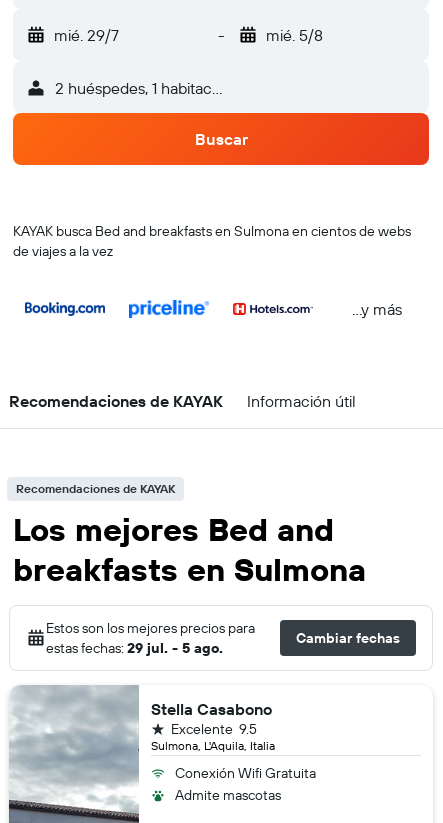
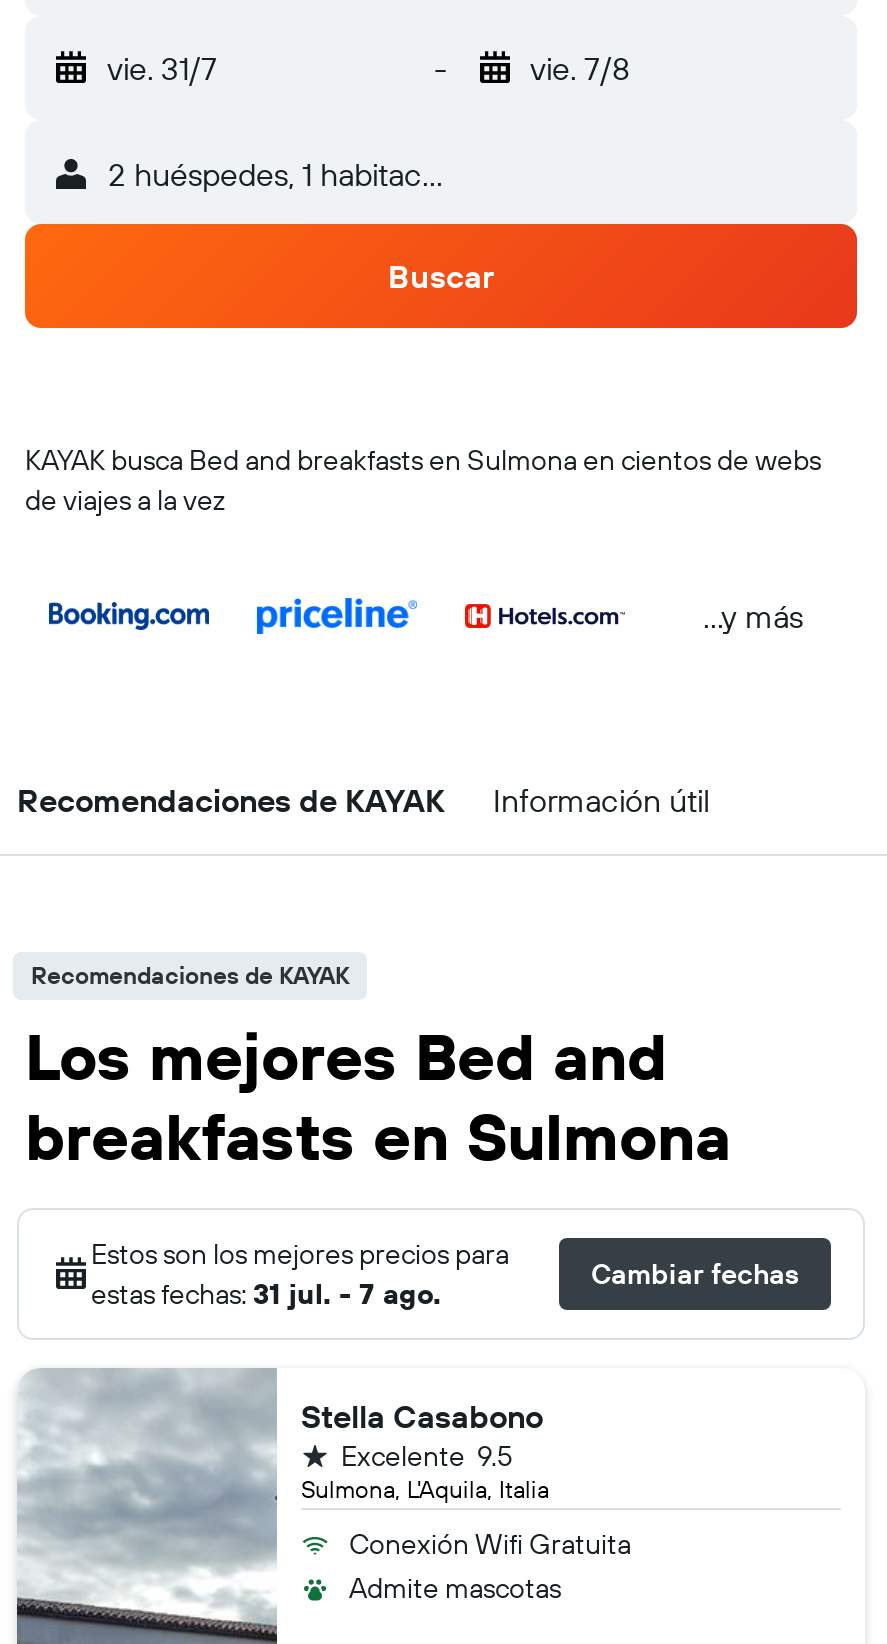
- mié. 29/7
+ vie. 31/7

- mié. 5/8
+ vie. 7/8

- estas fechas: 29 jul. - 5 ago.
+ estas fechas: 31 jul. - 7 ago.
